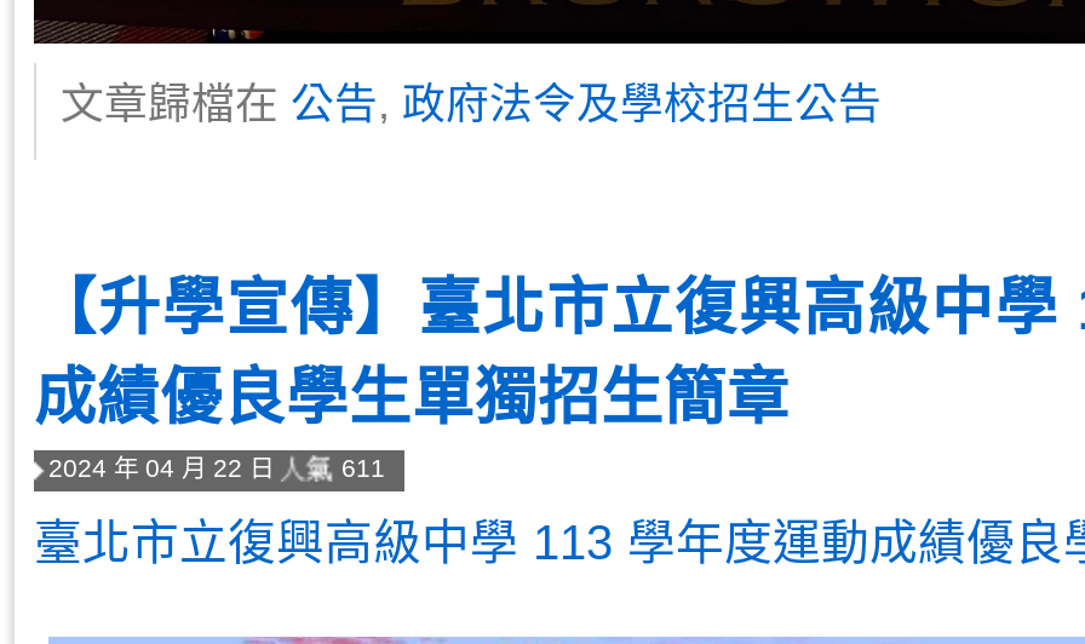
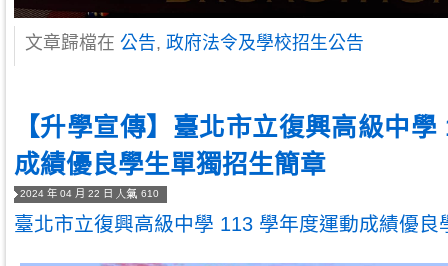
- 2024 年 04 月 22 日 611
+ 2024 年 04 月 22 日 610
